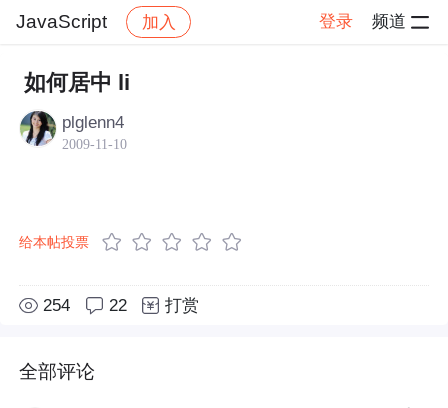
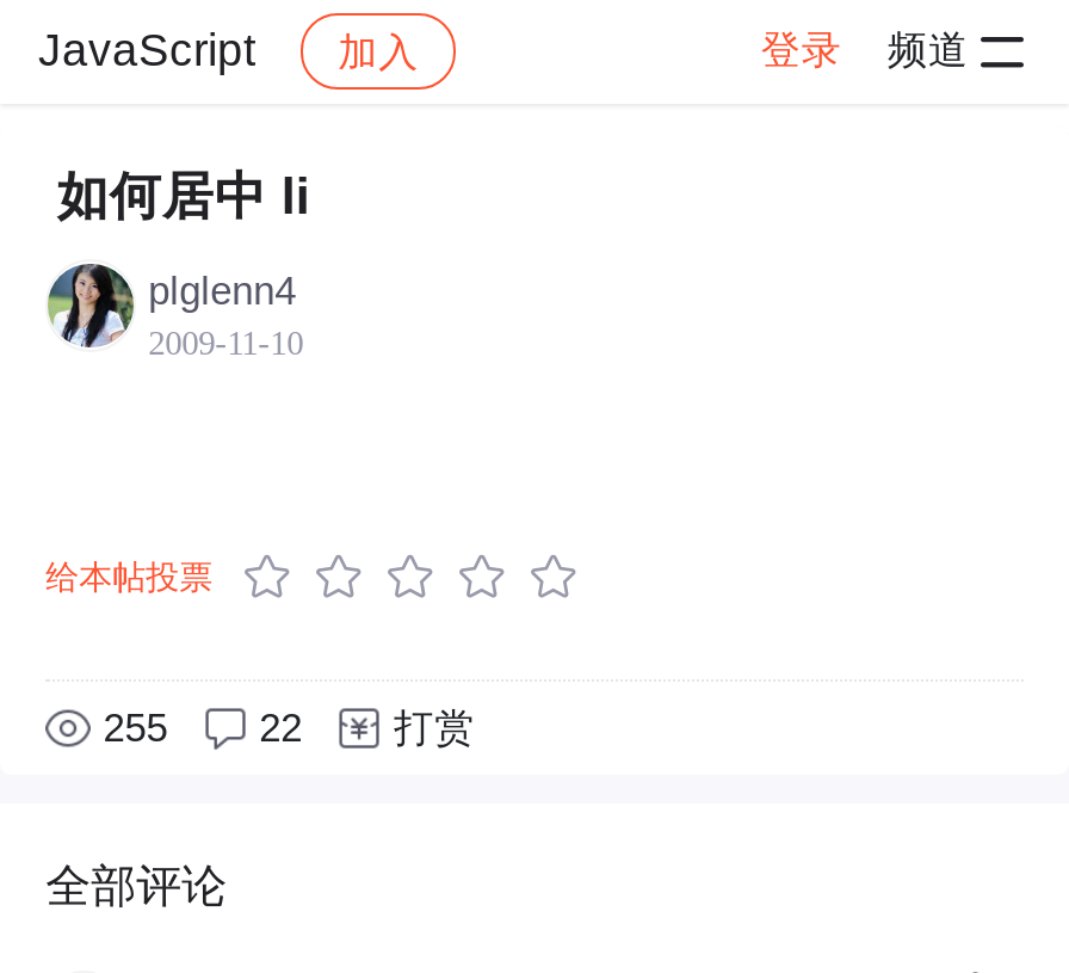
- 254
+ 255
